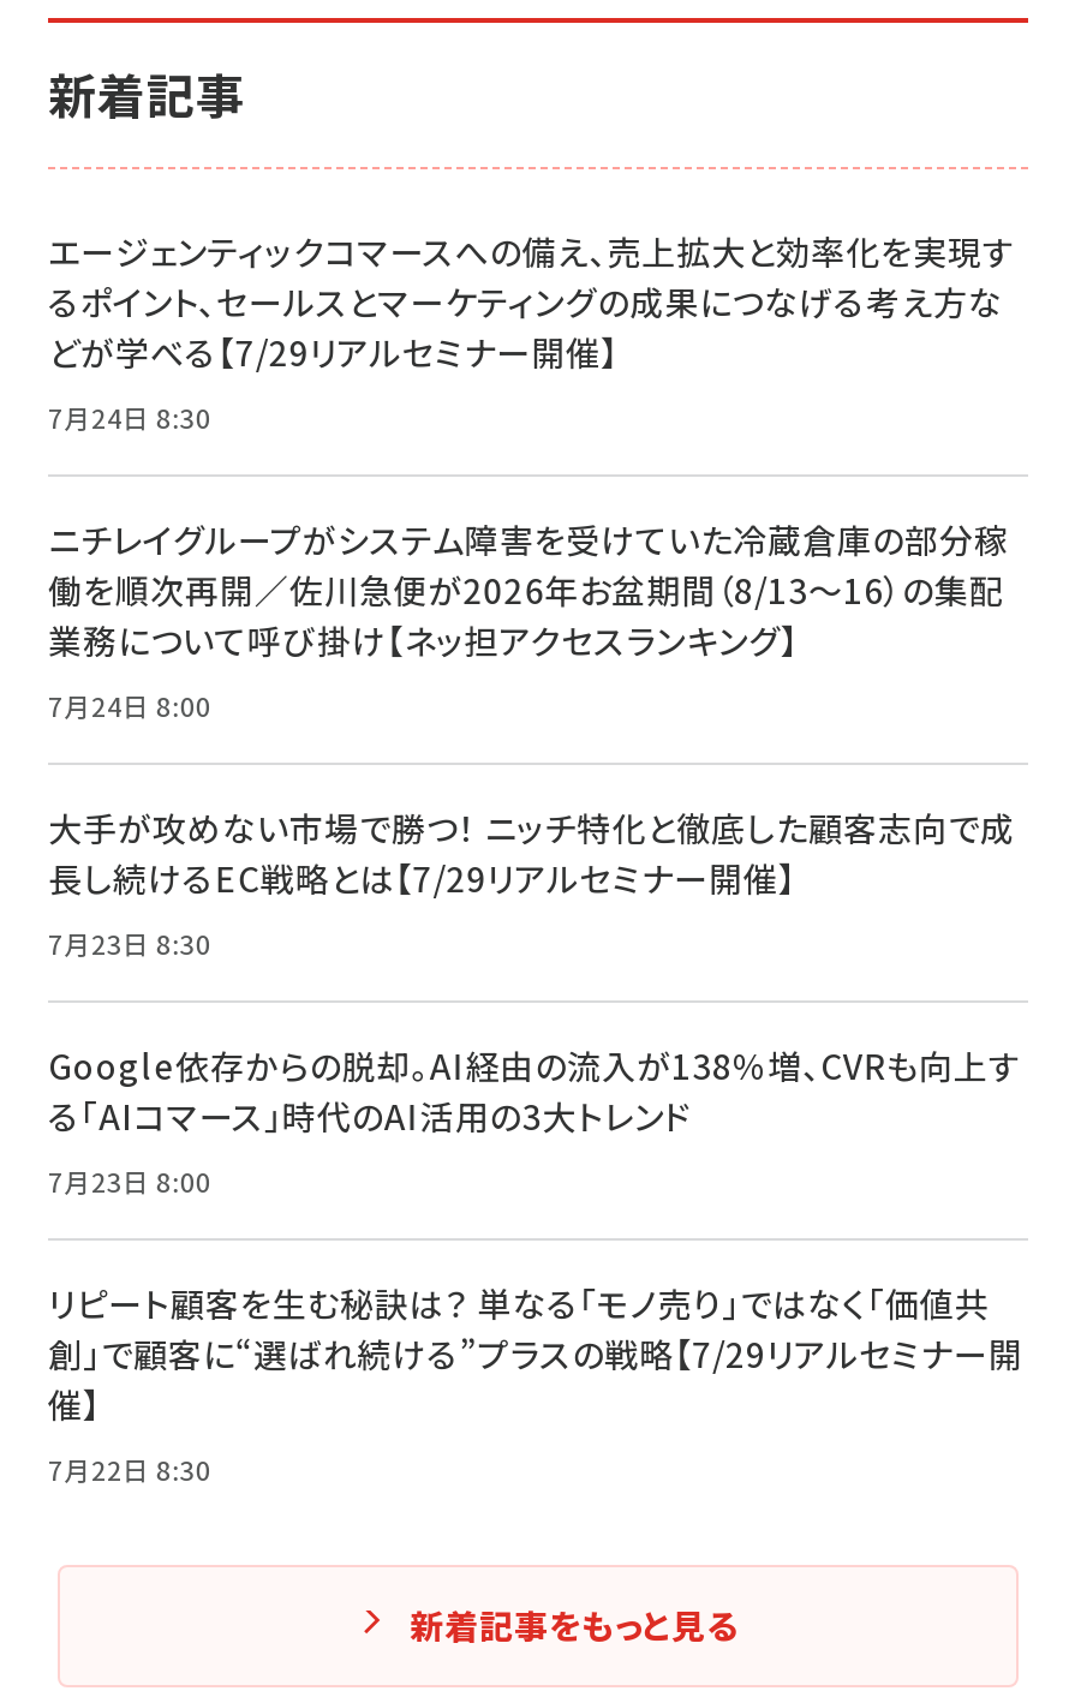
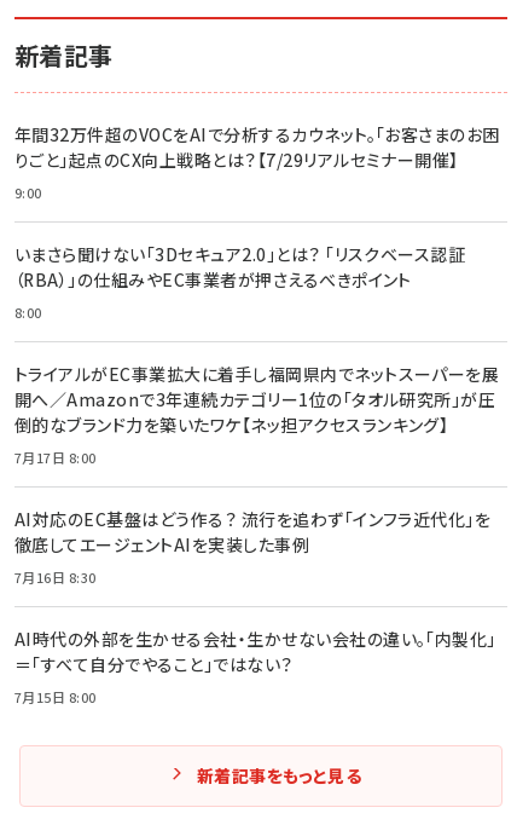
- エージェンティックコマースへの備え、売上拡大と効率化を実現す
- るポイント、セールスとマーケティングの成果につなげる考え方な
- どが学べる【7/29リアルセミナー開催】
- 7月24日 8:30
+ 年間32万件超のVOCをAIで分析するカウネット。「お客さまのお困
+ りごと」起点のCX向上戦略とは？【7/29リアルセミナー開催】
+ 9:00

- ニチレイグループがシステム障害を受けていた冷蔵倉庫の部分稼
- 働を順次再開／佐川急便が2026年お盆期間（8/13～16）の集配
- 業務について呼び掛け【ネッ担アクセスランキング】
- 7月24日 8:00
+ いまさら聞けない「3Dセキュア2.0」とは？ 「リスクベース認証
+ （RBA）」の仕組みやEC事業者が押さえるべきポイント
+ 8:00

- 大手が攻めない市場で勝つ！ ニッチ特化と徹底した顧客志向で成
- 長し続けるEC戦略とは【7/29リアルセミナー開催】
- 7月23日 8:30
+ トライアルがEC事業拡大に着手し福岡県内でネットスーパーを展
+ 開へ／Amazonで3年連続カテゴリー1位の「タオル研究所」が圧
+ 倒的なブランド力を築いたワケ【ネッ担アクセスランキング】
+ 7月17日 8:00

- Google依存からの脱却。AI経由の流入が138%増、CVRも向上す
- る「AIコマース」時代のAI活用の3大トレンド
- 7月23日 8:00
+ AI対応のEC基盤はどう作る？ 流行を追わず「インフラ近代化」を
+ 徹底してエージェントAIを実装した事例
+ 7月16日 8:30

- リピート顧客を生む秘訣は？ 単なる「モノ売り」ではなく「価値共
- 創」で顧客に“選ばれ続ける”プラスの戦略【7/29リアルセミナー開
- 催】
- 7月22日 8:30
+ AI時代の外部を生かせる会社・生かせない会社の違い。「内製化」
+ ＝「すべて自分でやること」ではない？
+ 7月15日 8:00
